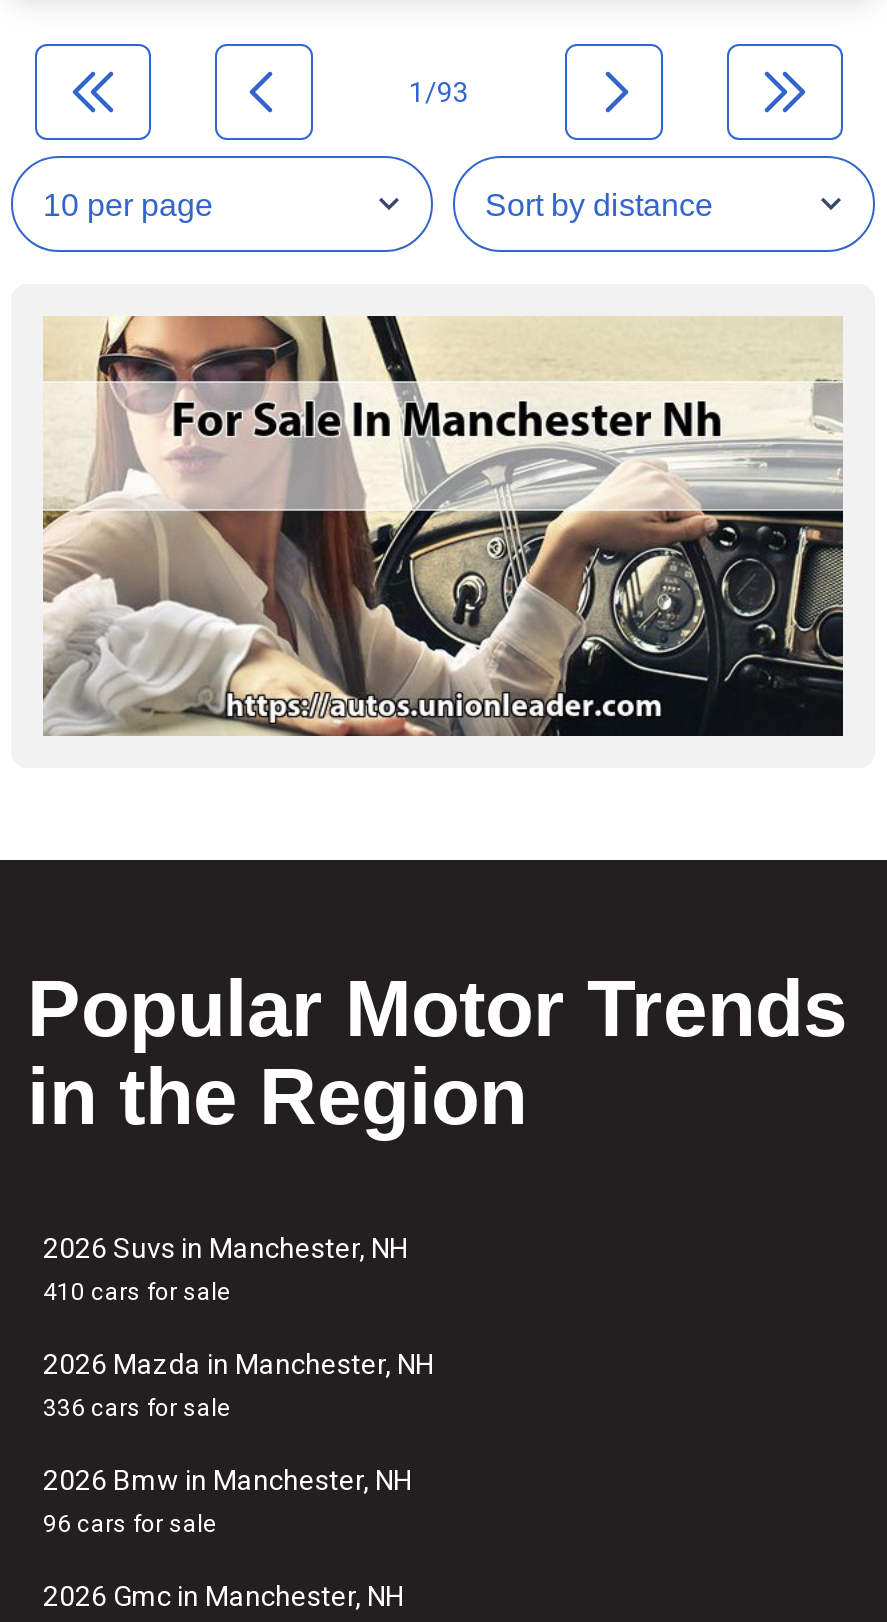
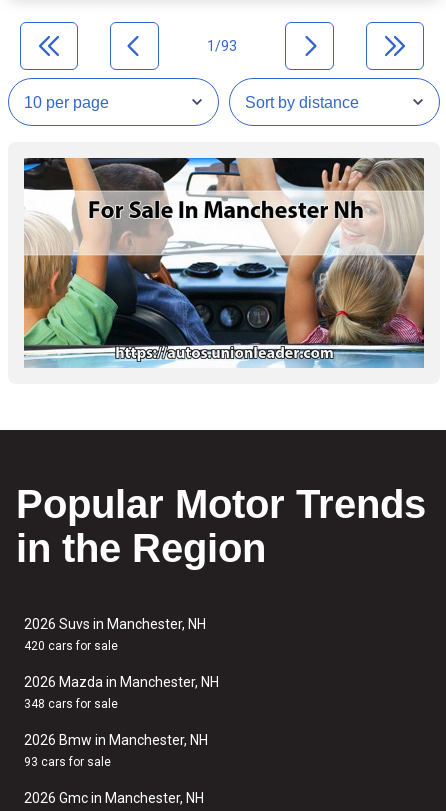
- [image]
+ [image]

- 410 cars for sale
+ 420 cars for sale

- 336 cars for sale
+ 348 cars for sale

- 96 cars for sale
+ 93 cars for sale
